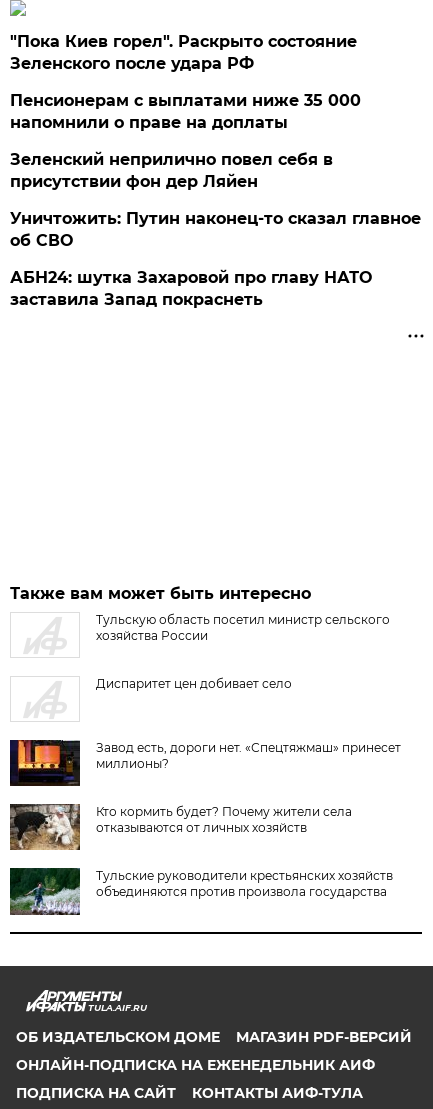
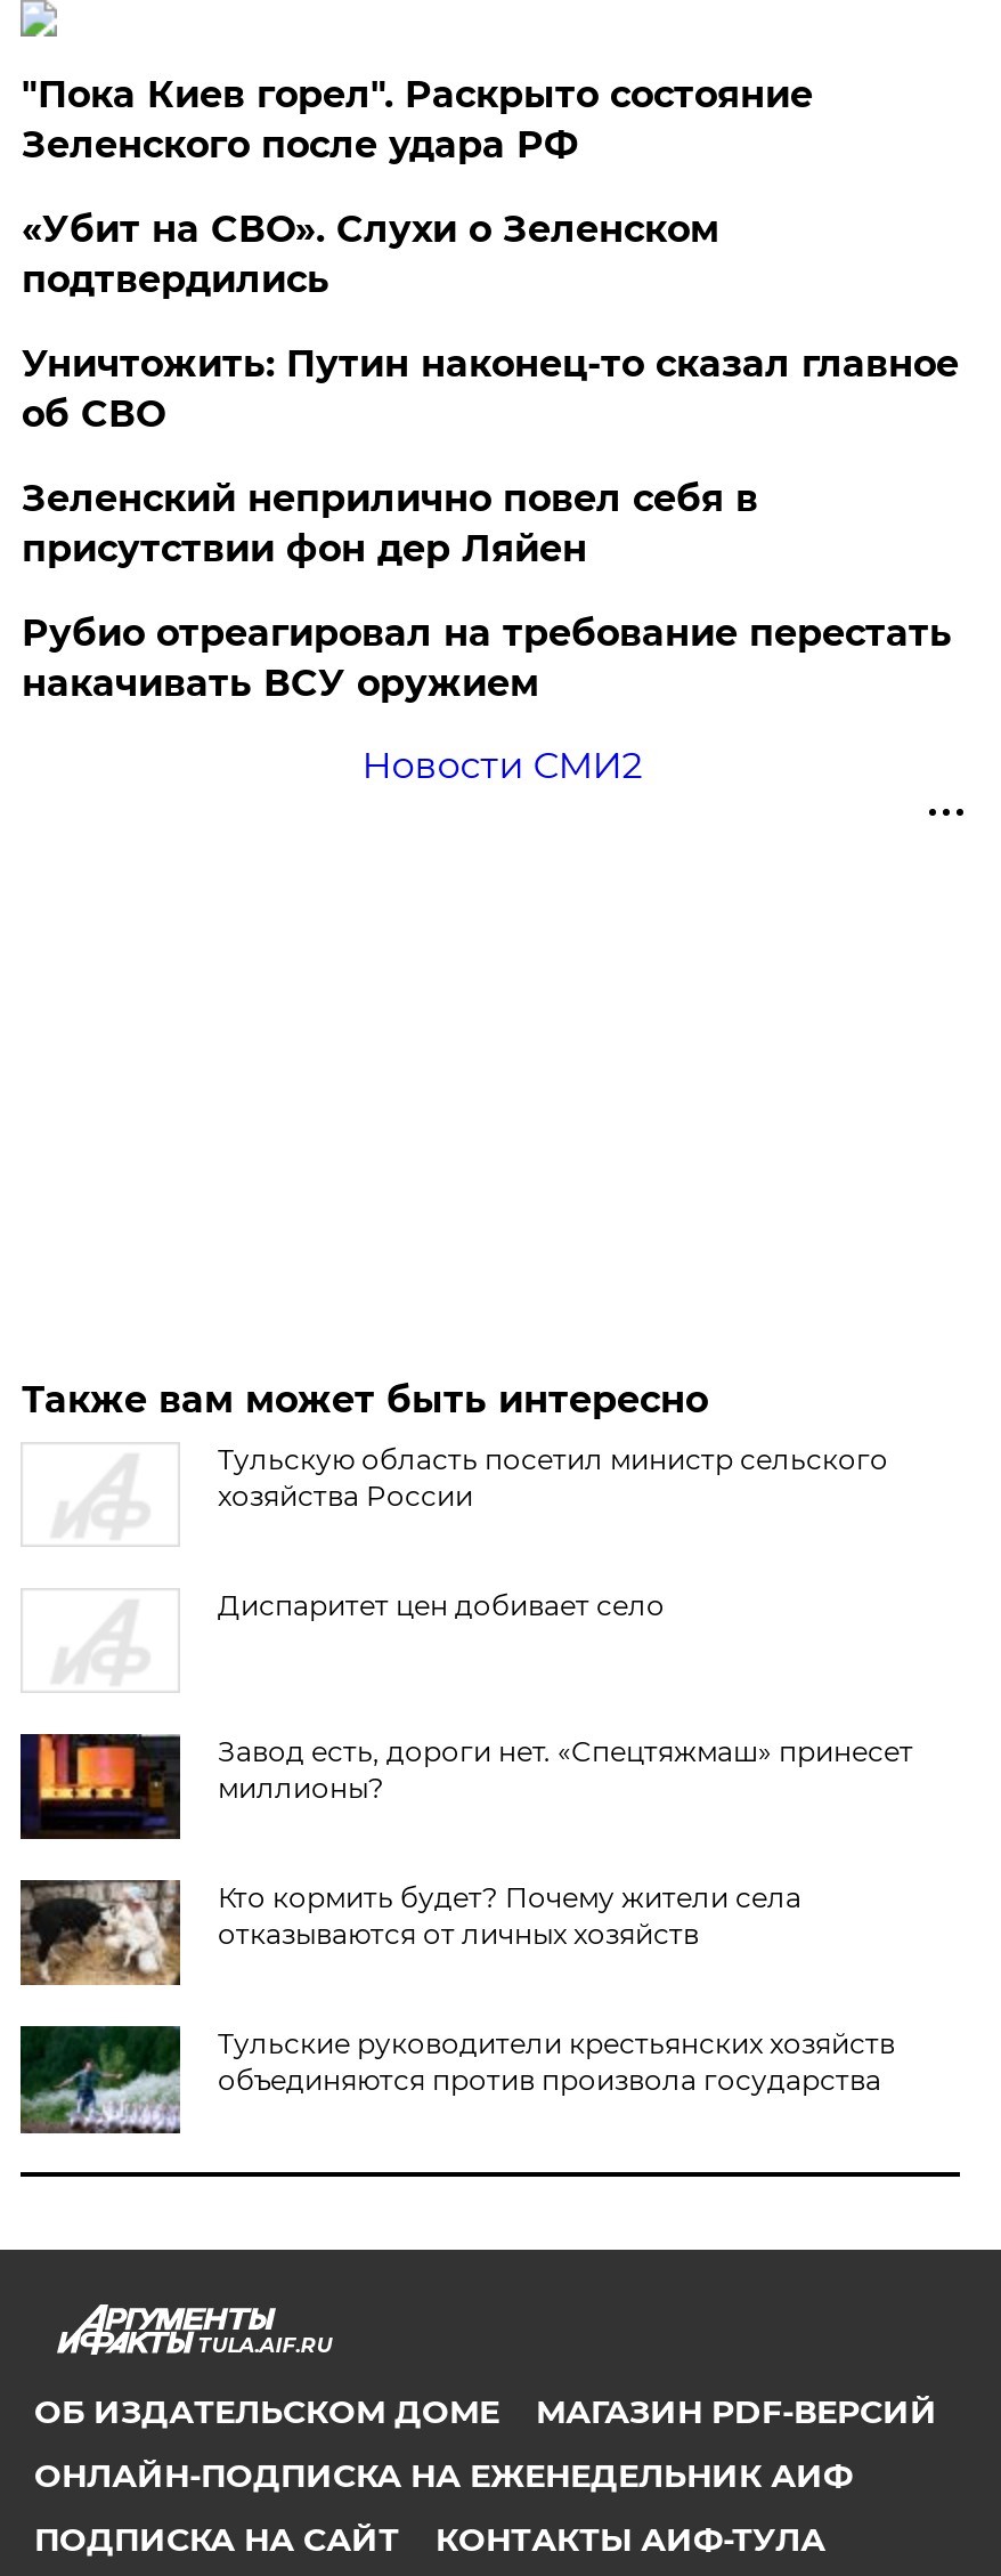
- Пенсионерам с выплатами ниже 35 000
- напомнили о праве на доплаты
+ «Убит на СВО». Слухи о Зеленском
+ подтвердились

moved down: Зеленский неприлично повел cебя в | присутствии фон дер Ляйен

+ Рубио отреагировал на требование перестать
+ накачивать ВСУ оружием

moved up: Уничтожить: Путин наконец-то сказал главное | об СВО

- АБН24: шутка Захаровой про главу НАТО
- заставила Запад покраснеть
+ Новости СМИ2
